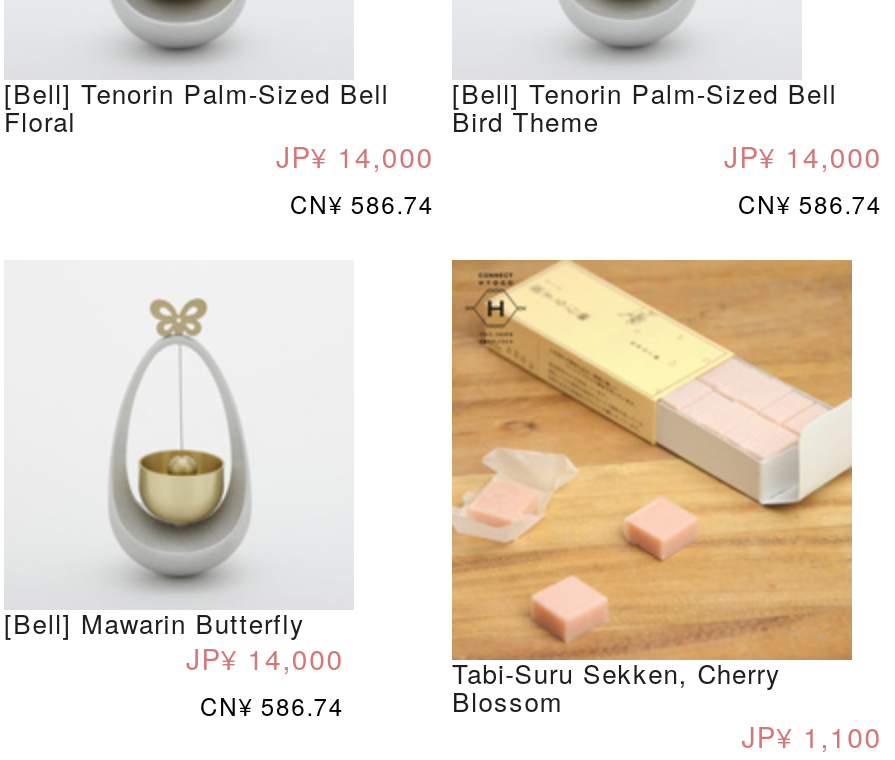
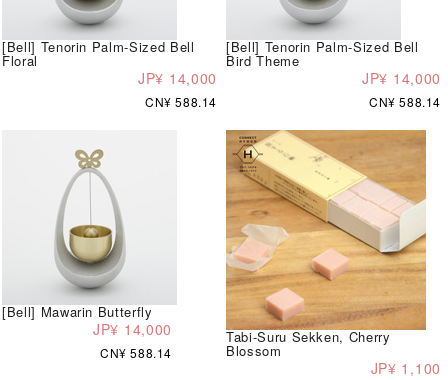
- CN¥ 586.74
+ CN¥ 588.14

- CN¥ 586.74
+ CN¥ 588.14

- CN¥ 586.74
+ CN¥ 588.14
